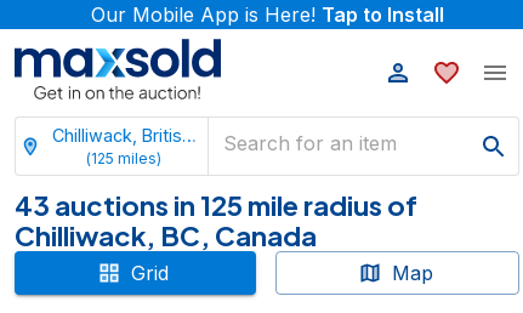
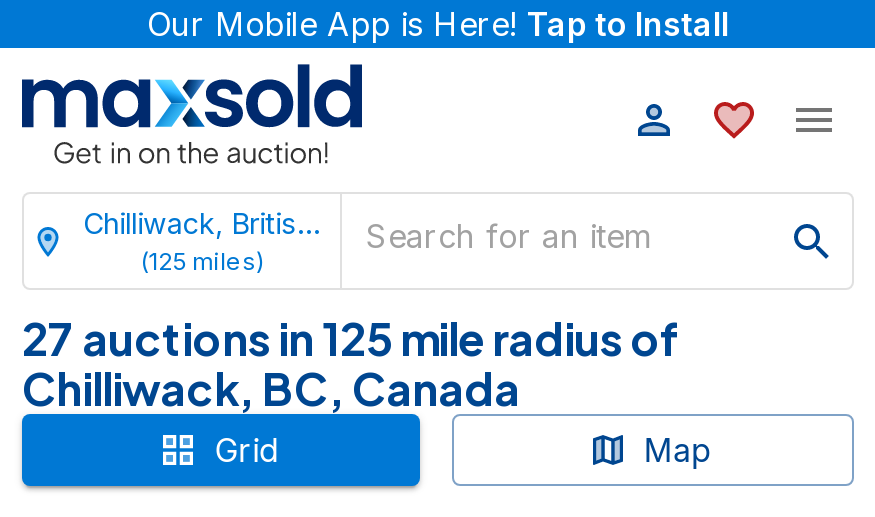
- 43 auctions in 125 mile radius of
+ 27 auctions in 125 mile radius of
